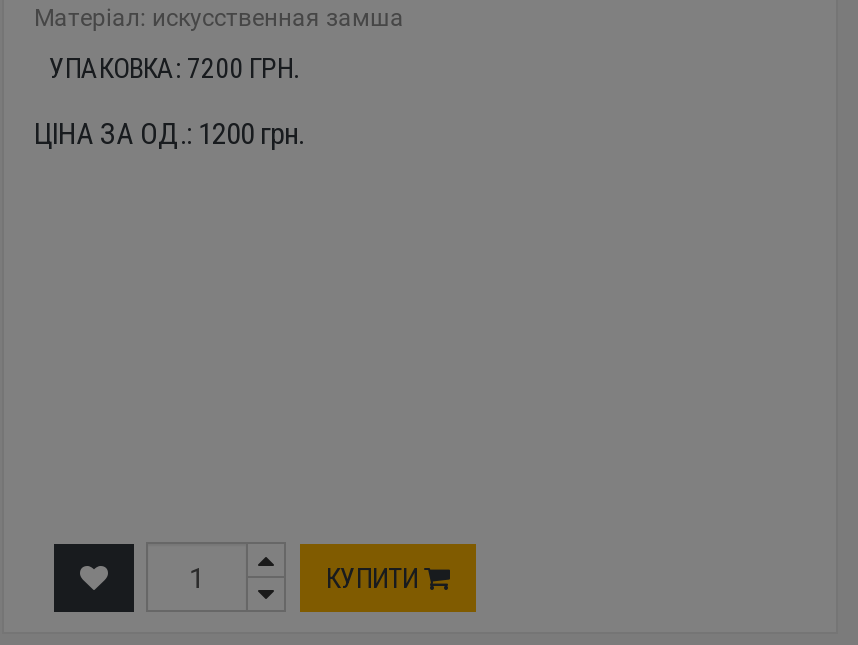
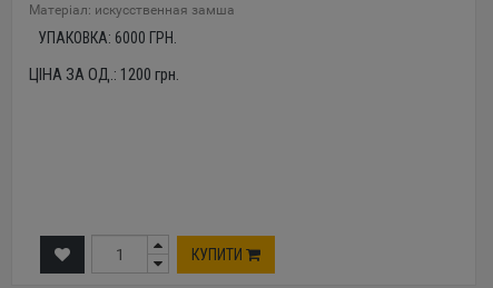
- УПАКОВКА: 7200 ГРН.
+ УПАКОВКА: 6000 ГРН.
